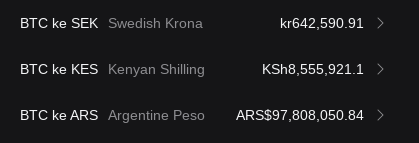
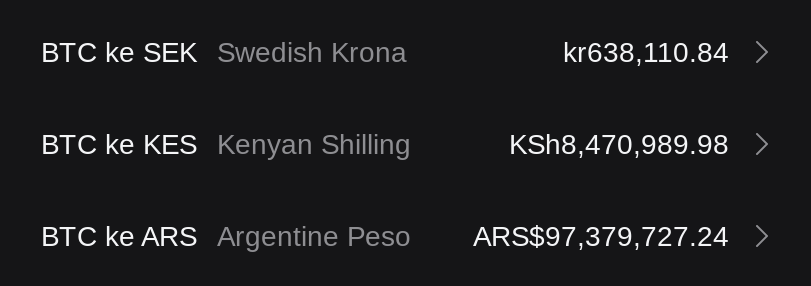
- kr642,590.91
+ kr638,110.84

- KSh8,555,921.1
+ KSh8,470,989.98

- BTC ke ARS Argentine Peso ARS$97,808,050.84
+ BTC ke ARS Argentine Peso ARS$97,379,727.24
